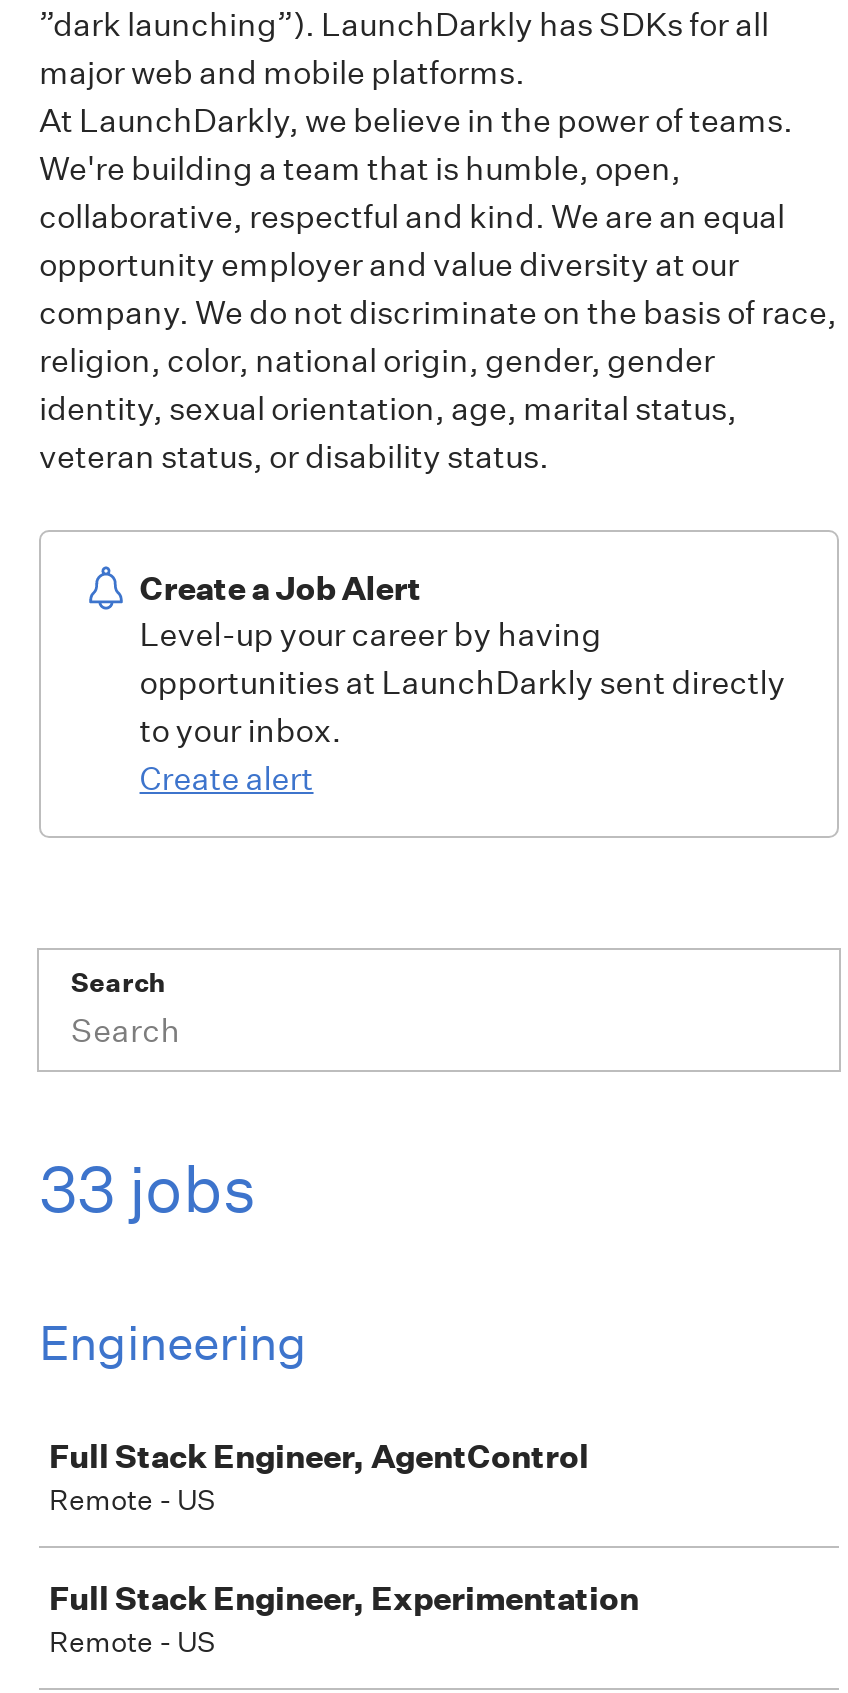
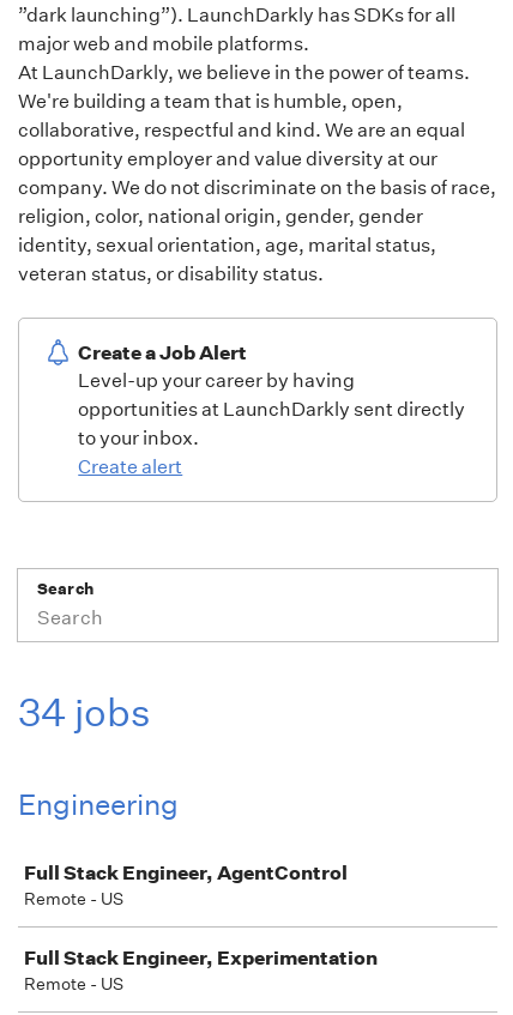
- 33 jobs
+ 34 jobs
